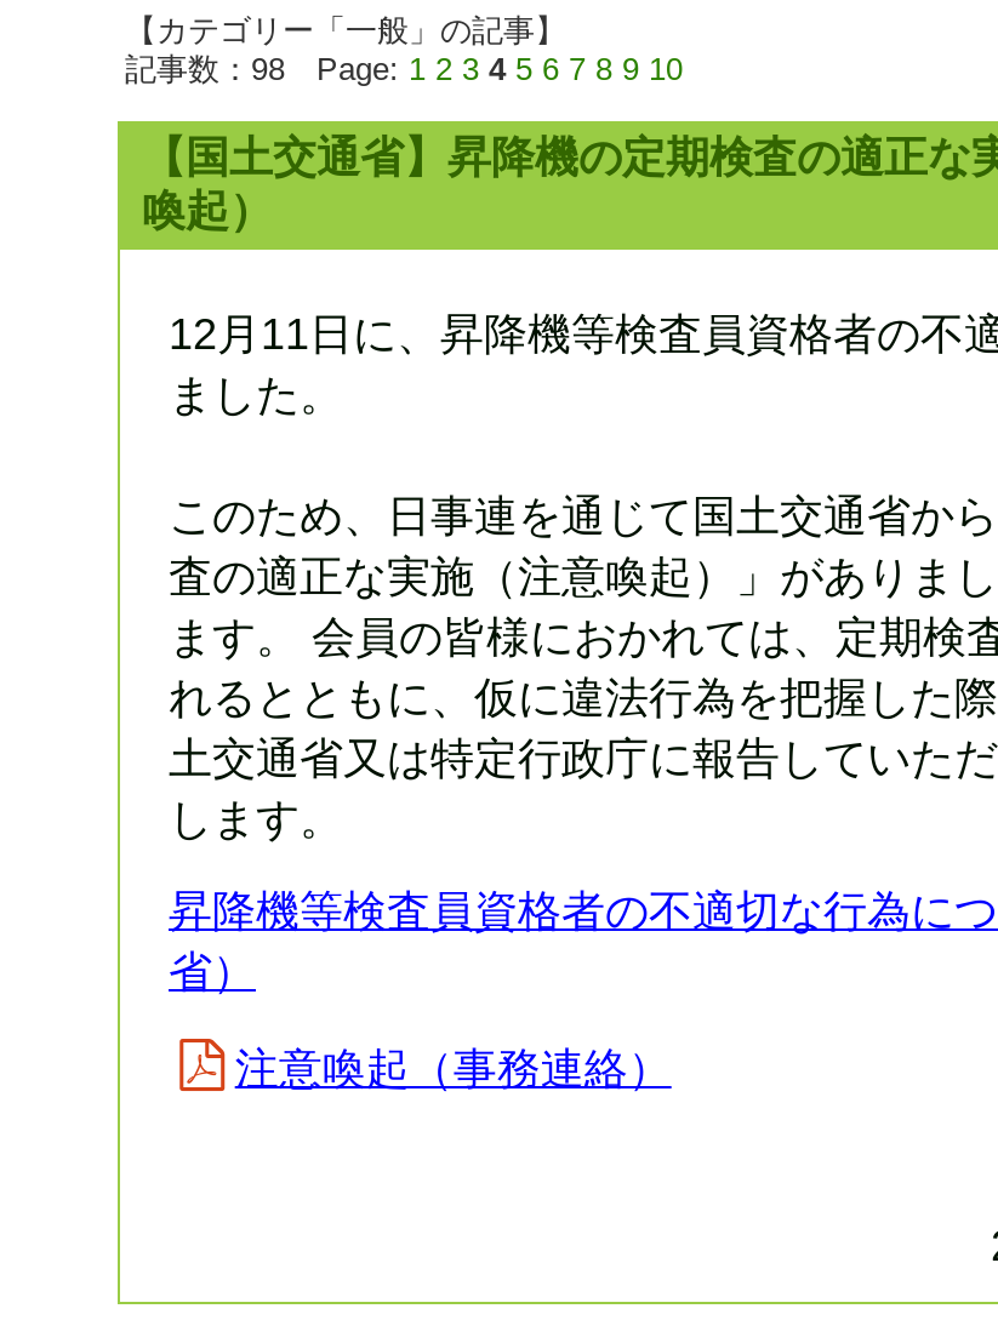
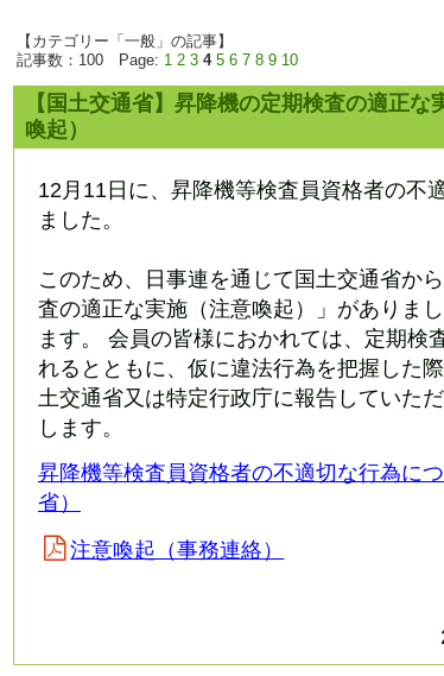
- 記事数：98 Page: 1 2 3 4 5 6 7 8 9 10
+ 記事数：100 Page: 1 2 3 4 5 6 7 8 9 10
